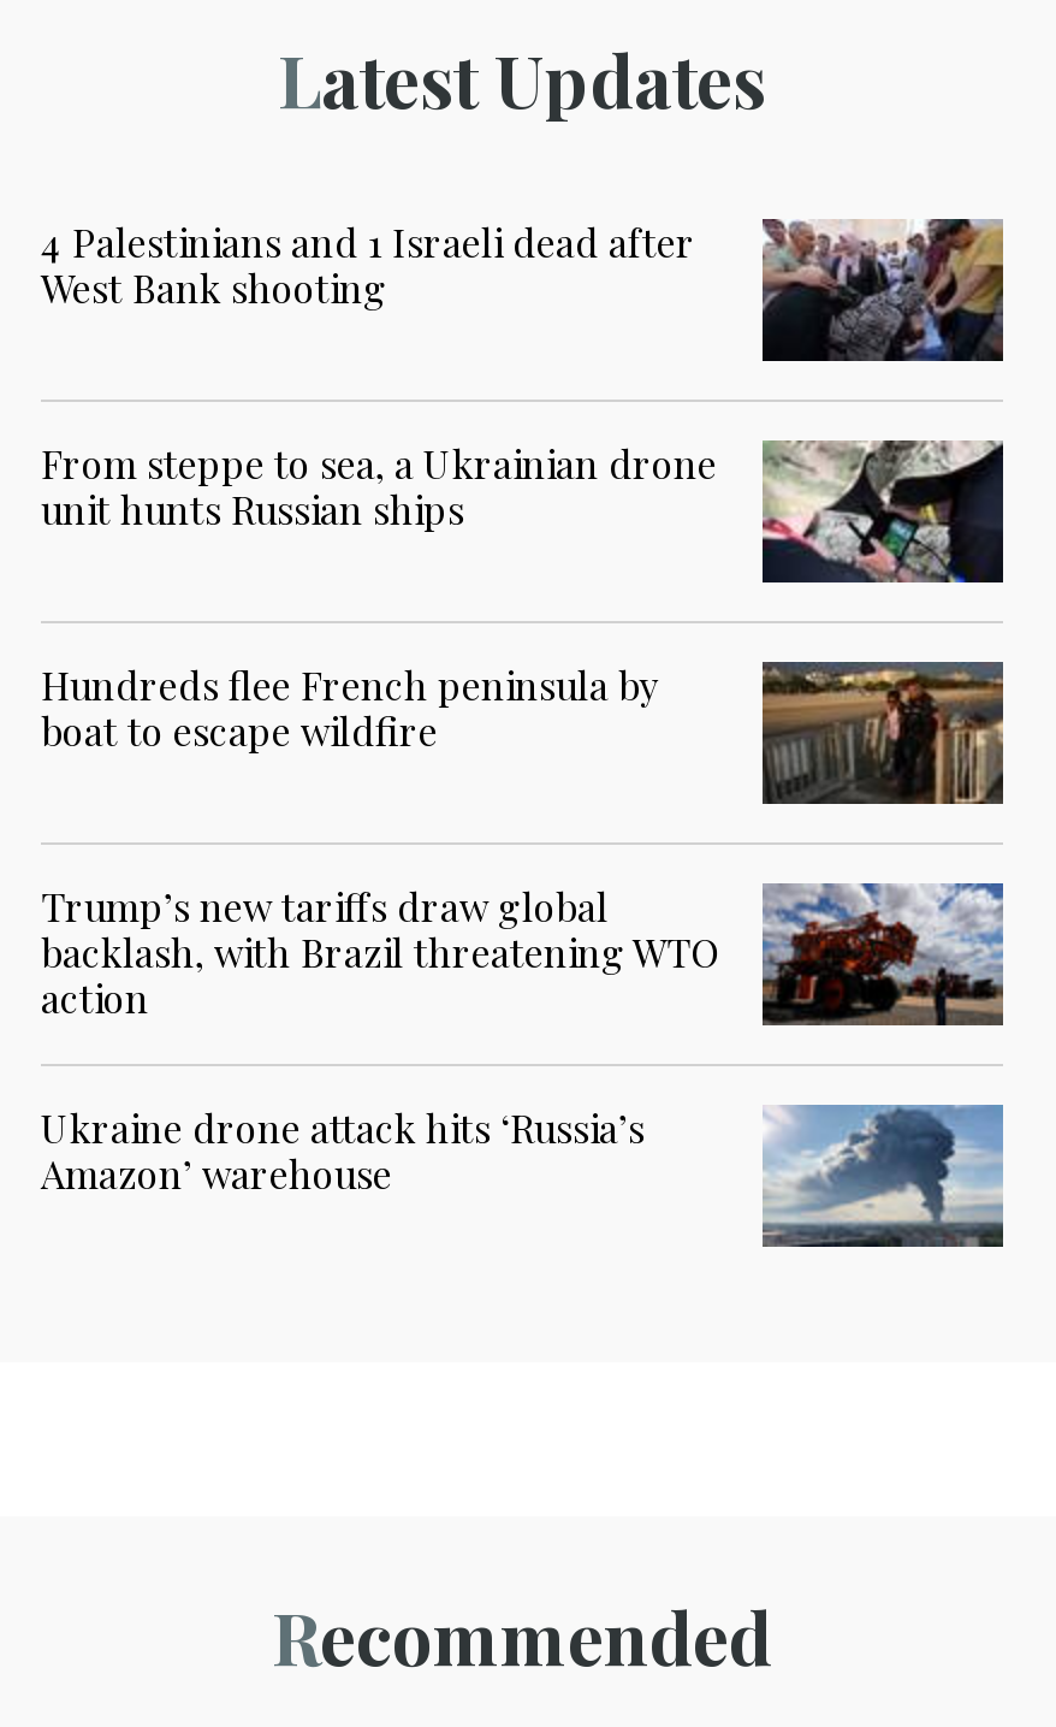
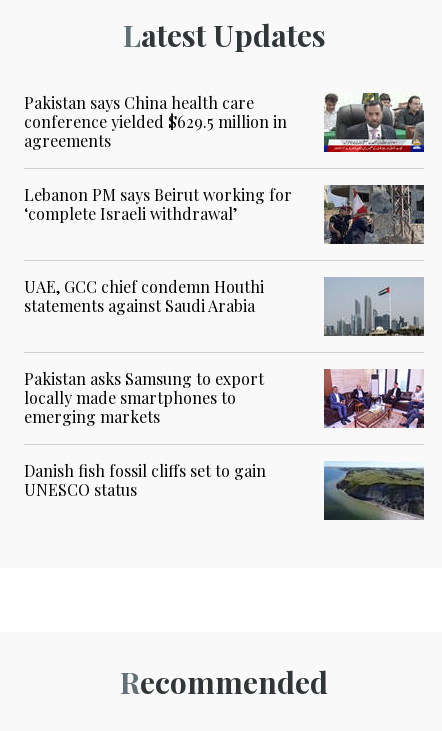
- [image]
- 4 Palestinians and 1 Israeli dead after
- West Bank shooting
+ [image]
+ Pakistan says China health care
+ conference yielded $629.5 million in
+ agreements

- [image]
- From steppe to sea, a Ukrainian drone
- unit hunts Russian ships
+ [image]
+ Lebanon PM says Beirut working for
+ ‘complete Israeli withdrawal’

- Hundreds flee French peninsula by
- boat to escape wildfire
+ UAE, GCC chief condemn Houthi
+ statements against Saudi Arabia

- [image]
+ [image]

- Trump’s new tariffs draw global
- backlash, with Brazil threatening WTO
- action
+ Pakistan asks Samsung to export
+ locally made smartphones to
+ emerging markets

- [image]
+ [image]

- Ukraine drone attack hits ‘Russia’s
- Amazon’ warehouse
+ Danish fish fossil cliffs set to gain
+ UNESCO status

- [image]
+ [image]
